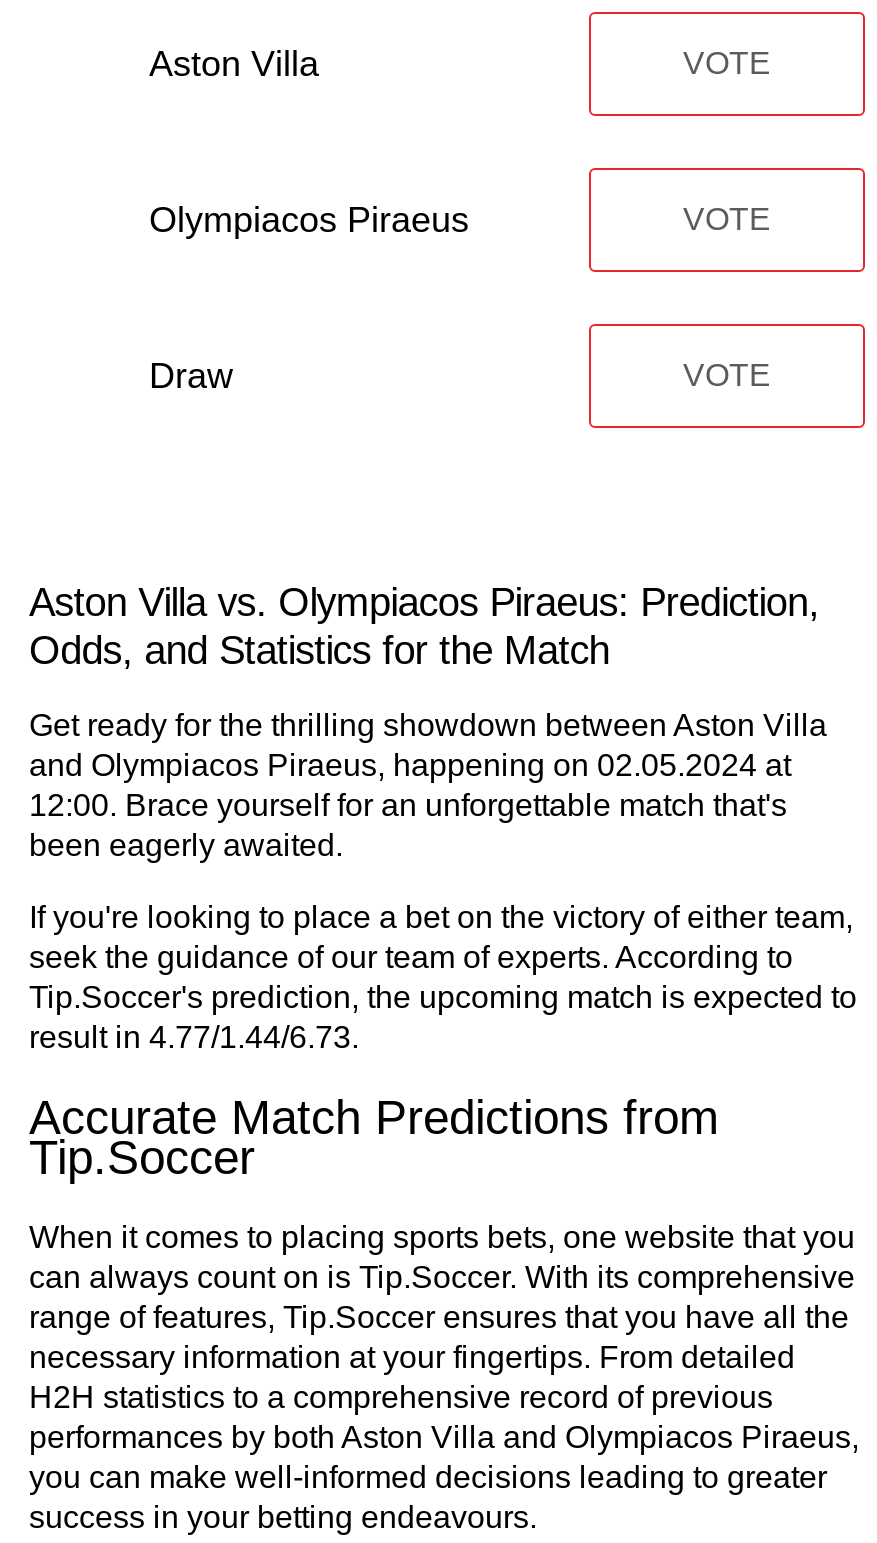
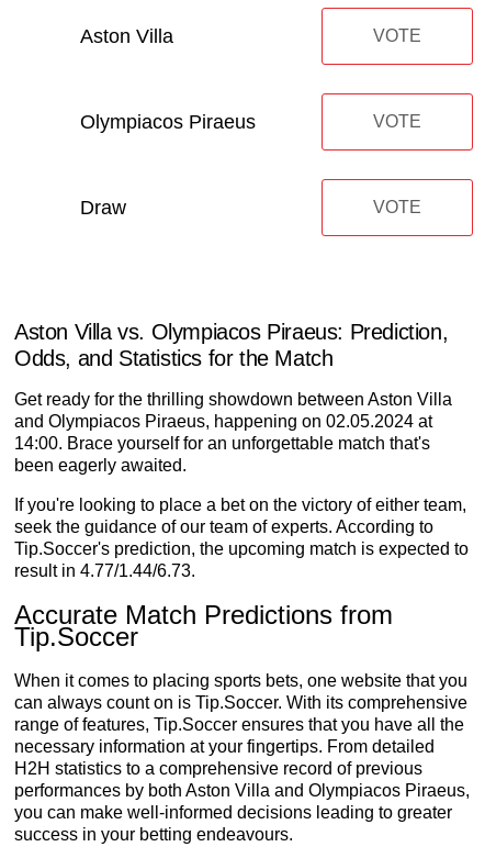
- 12:00. Brace yourself for an unforgettable match that's
+ 14:00. Brace yourself for an unforgettable match that's
